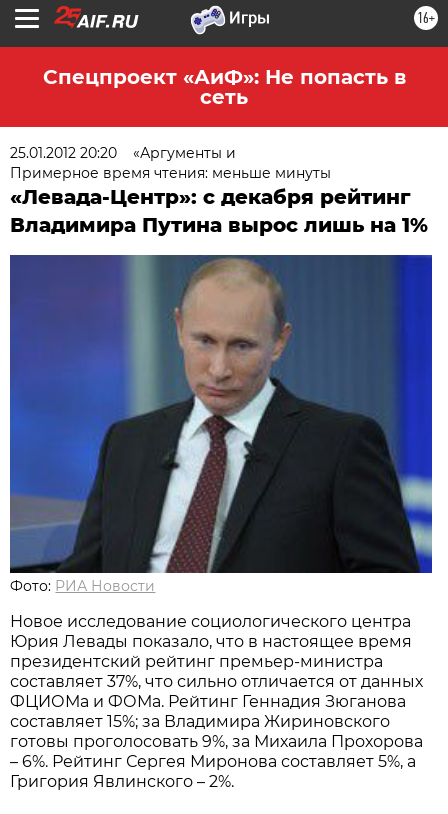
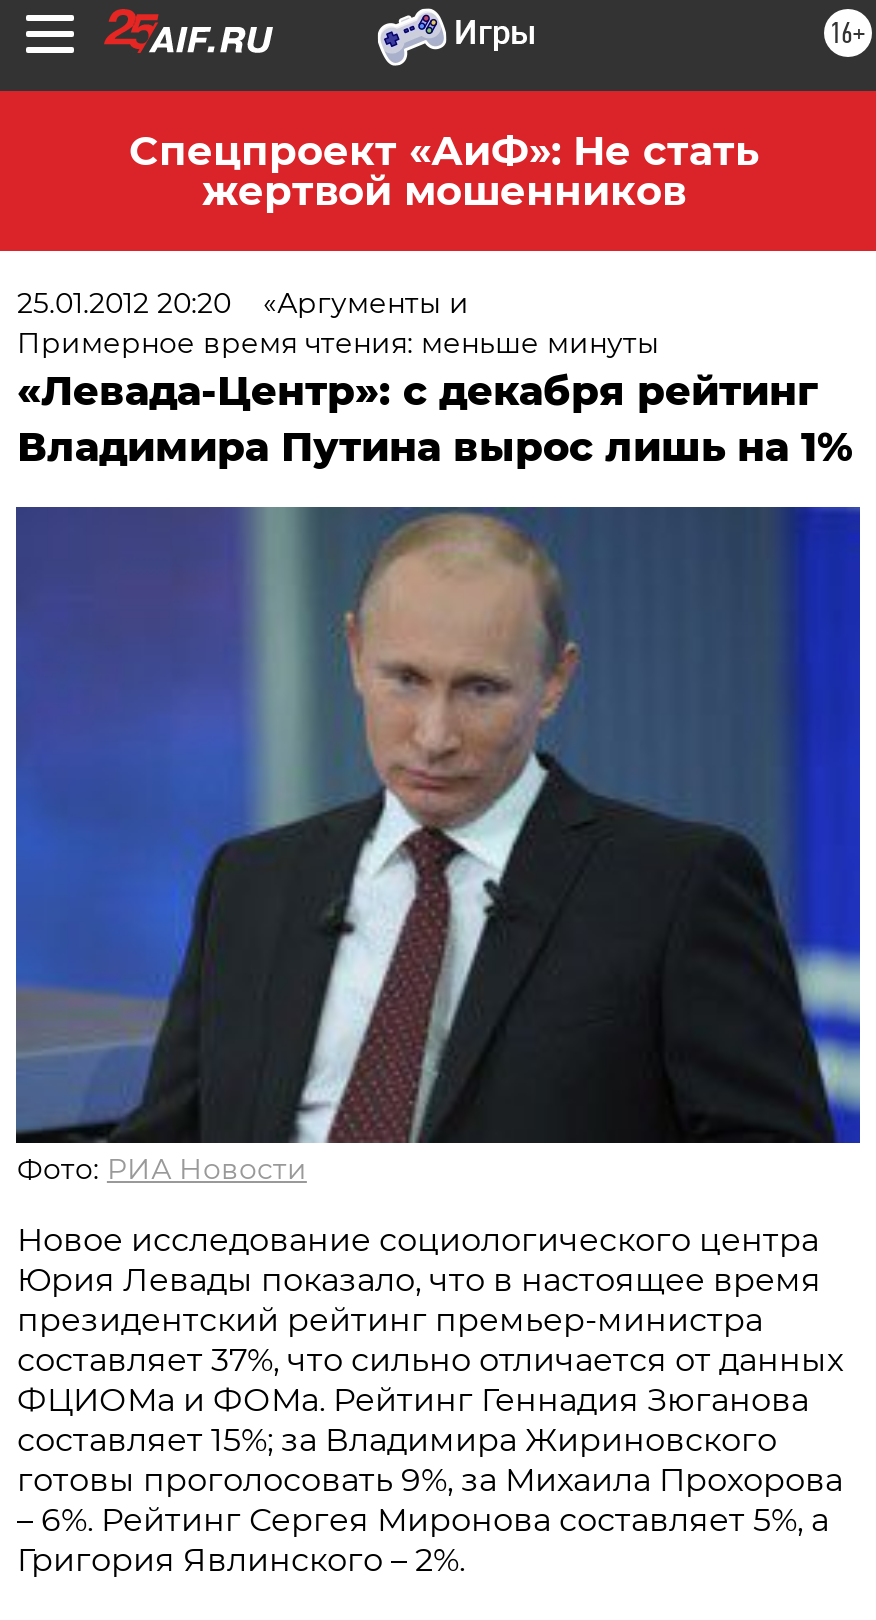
- Спецпроект «АиФ»: Не попасть в
- сеть
+ Спецпроект «АиФ»: Не стать
+ жертвой мошенников
